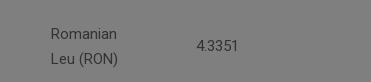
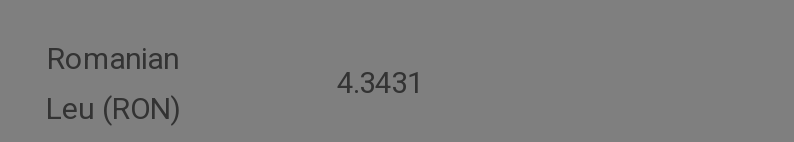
- 4.3351
+ 4.3431
